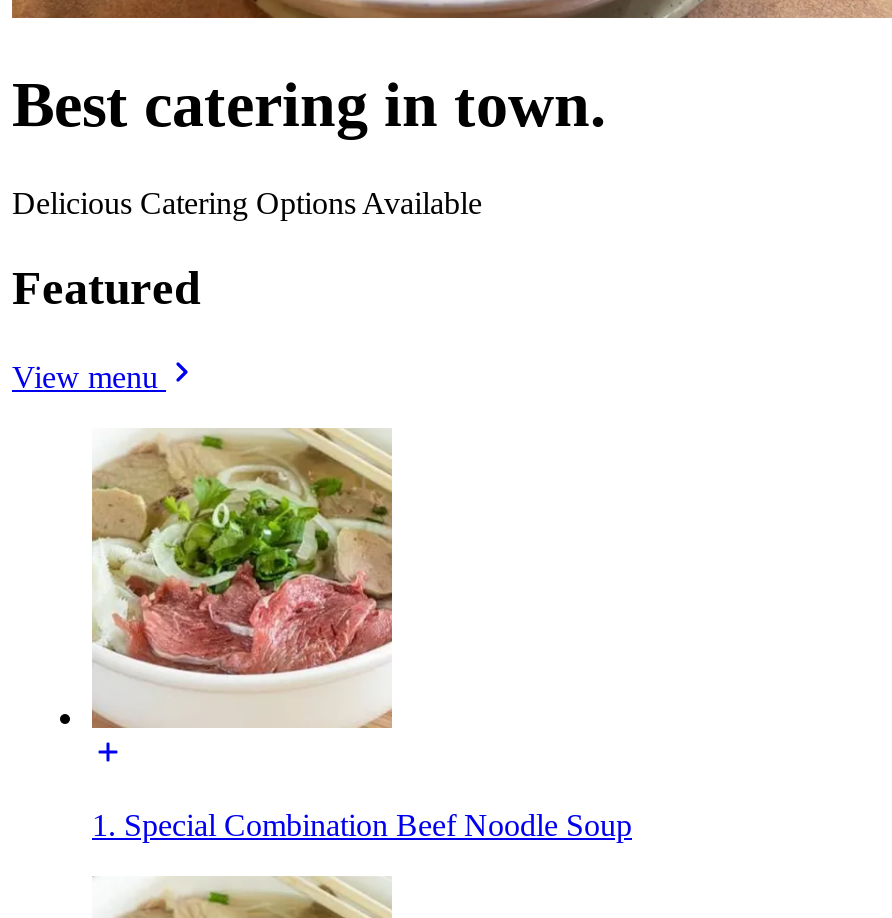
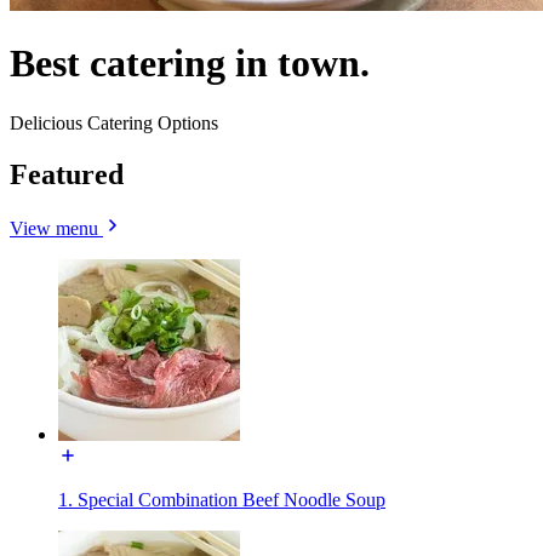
- Delicious Catering Options Available
+ Delicious Catering Options
